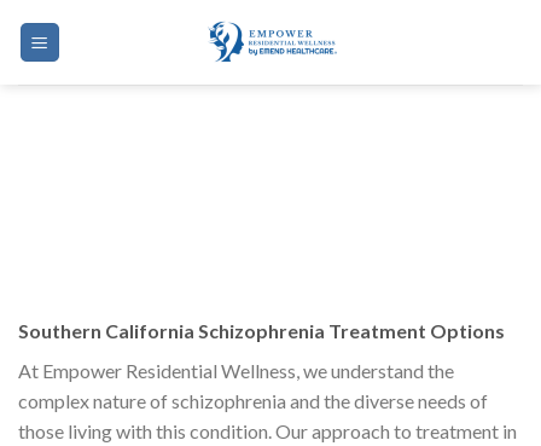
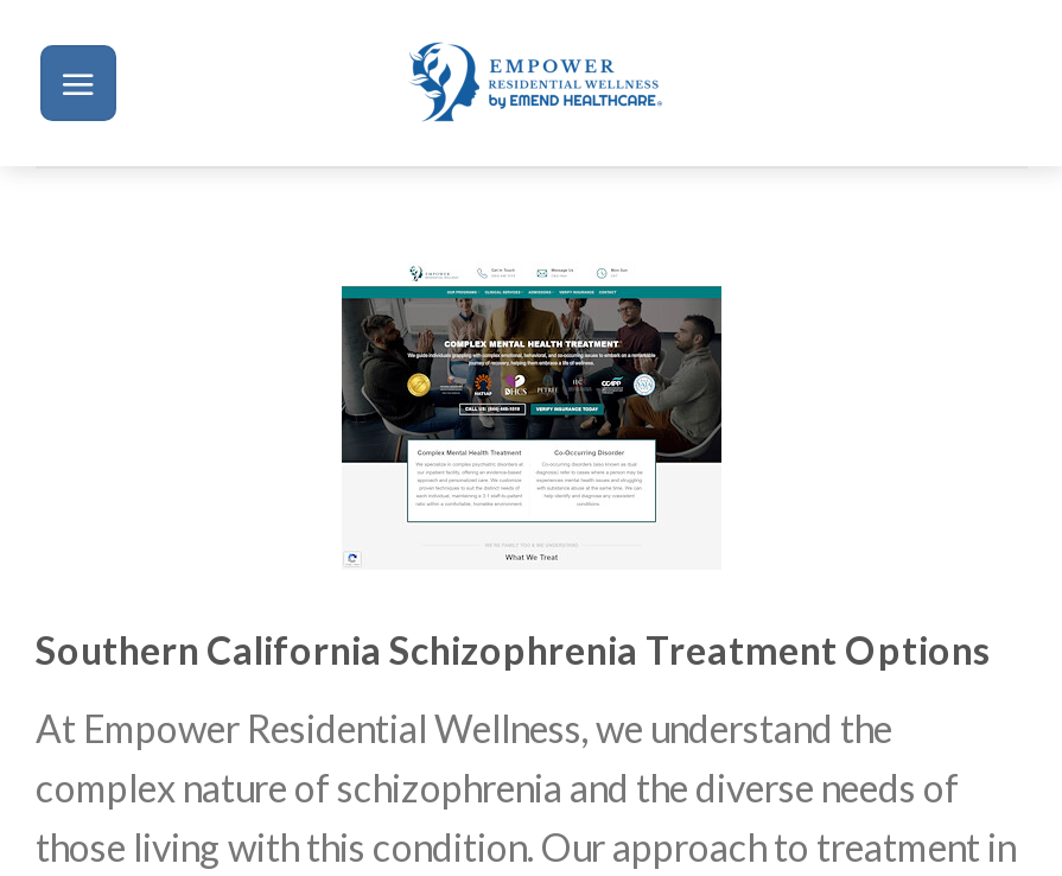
+ [image]
